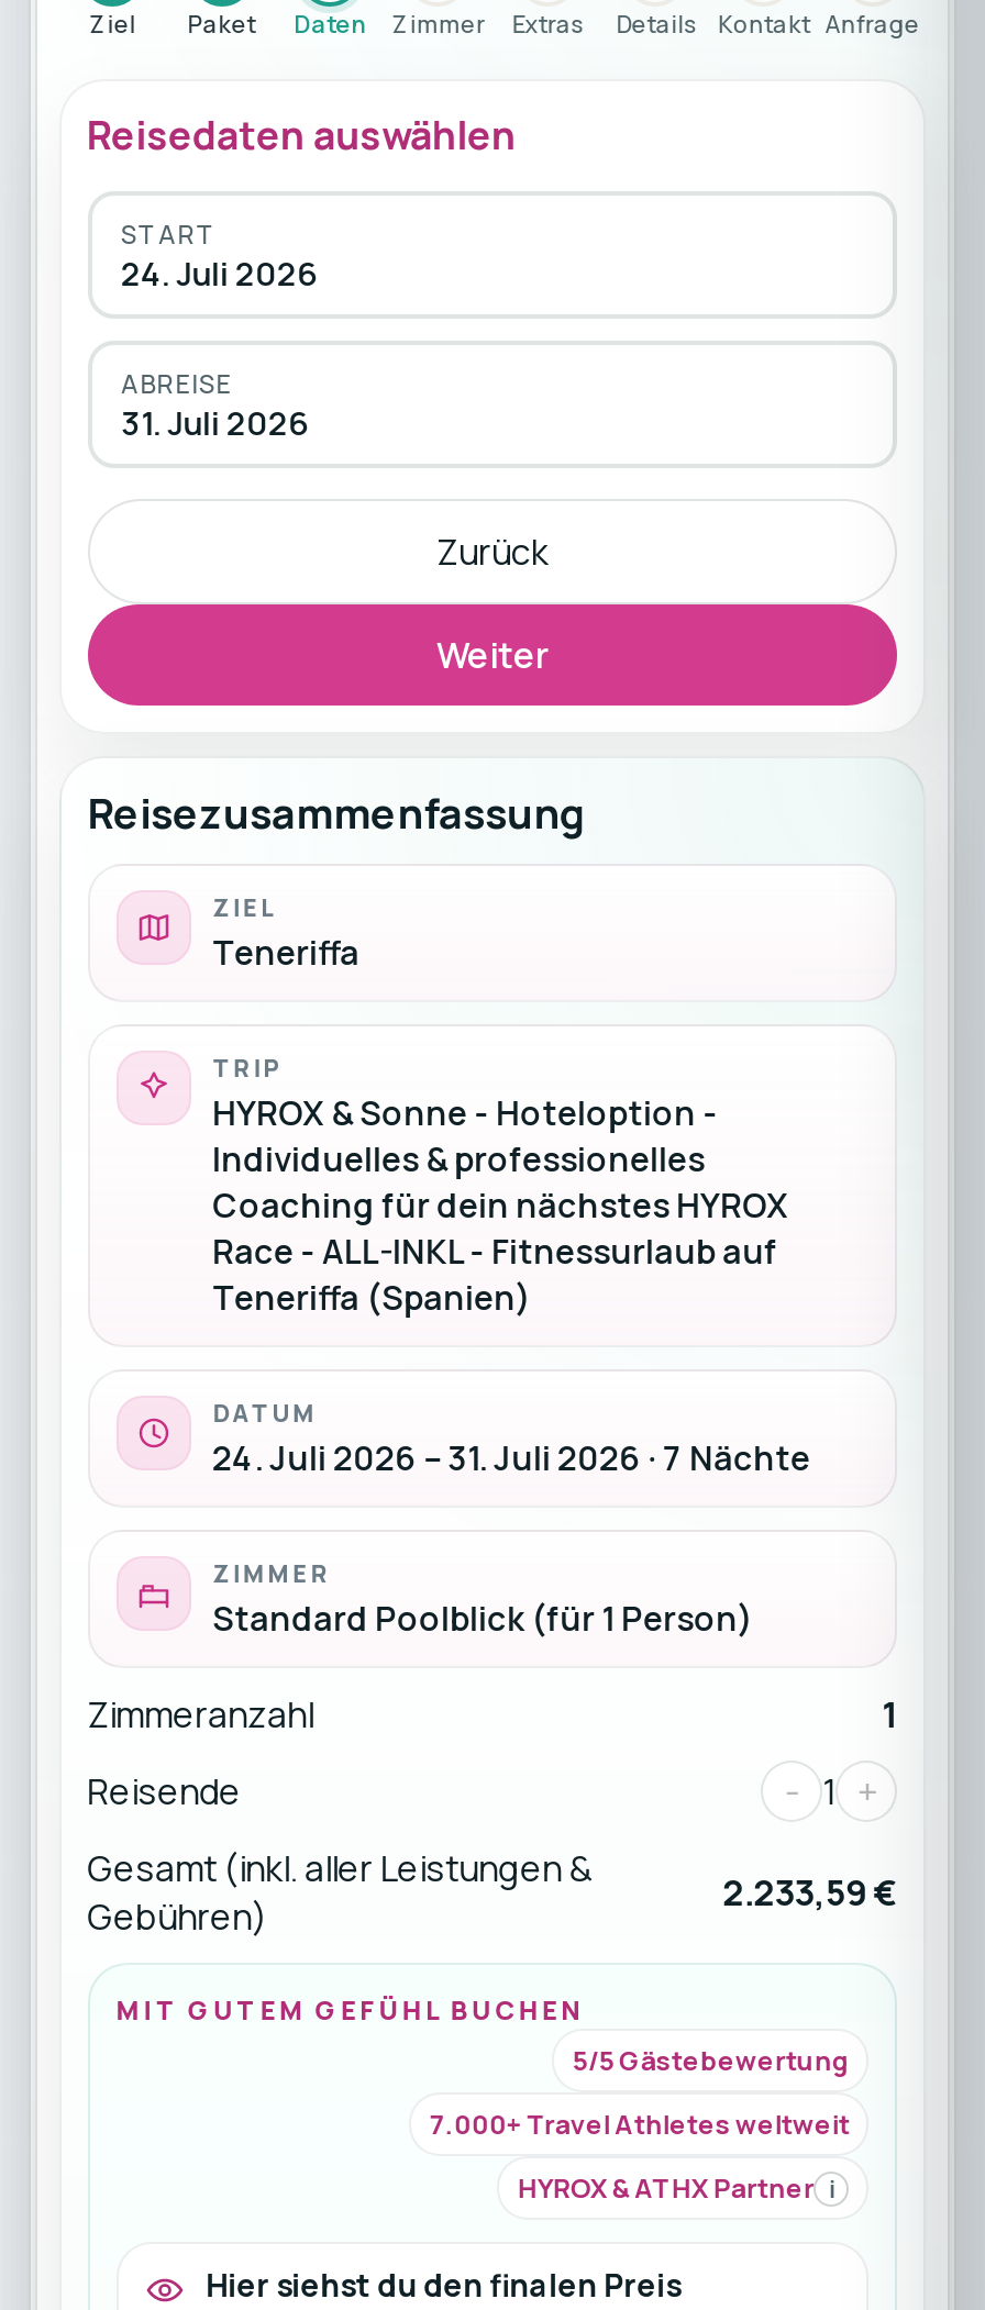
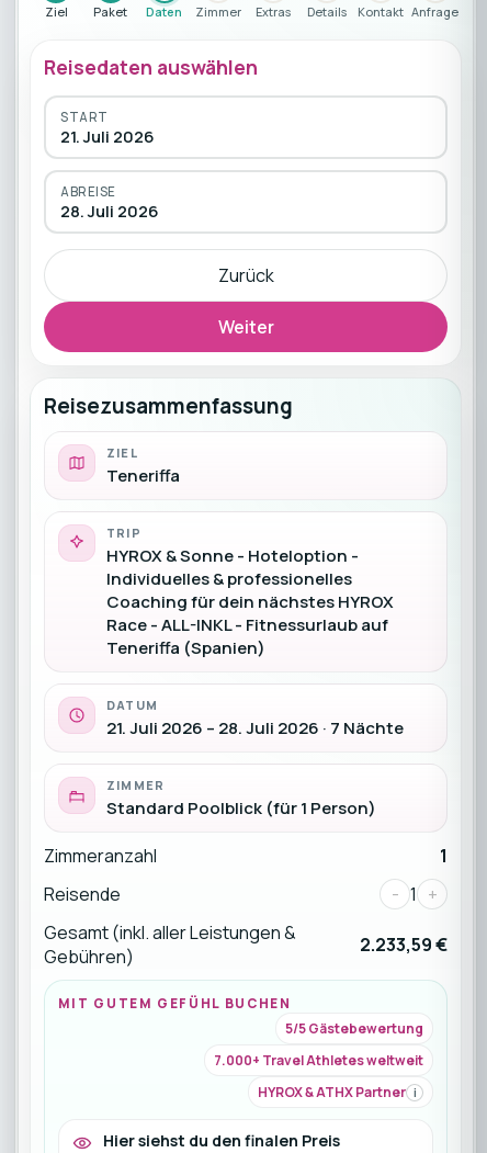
- 24. Juli 2026
+ 21. Juli 2026

- 31. Juli 2026
+ 28. Juli 2026

- 24. Juli 2026 – 31. Juli 2026 · 7 Nächte
+ 21. Juli 2026 – 28. Juli 2026 · 7 Nächte
